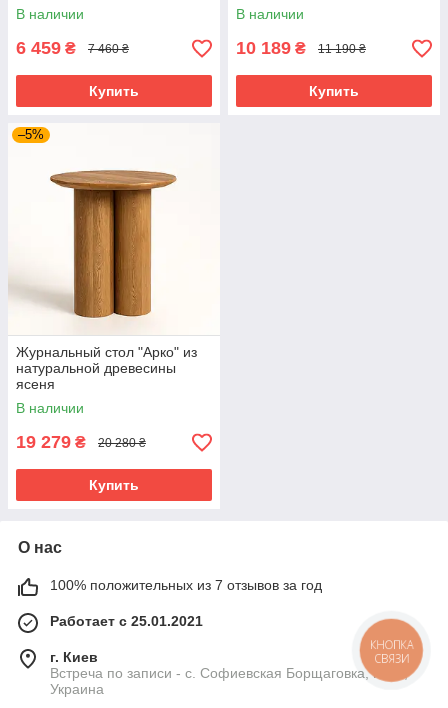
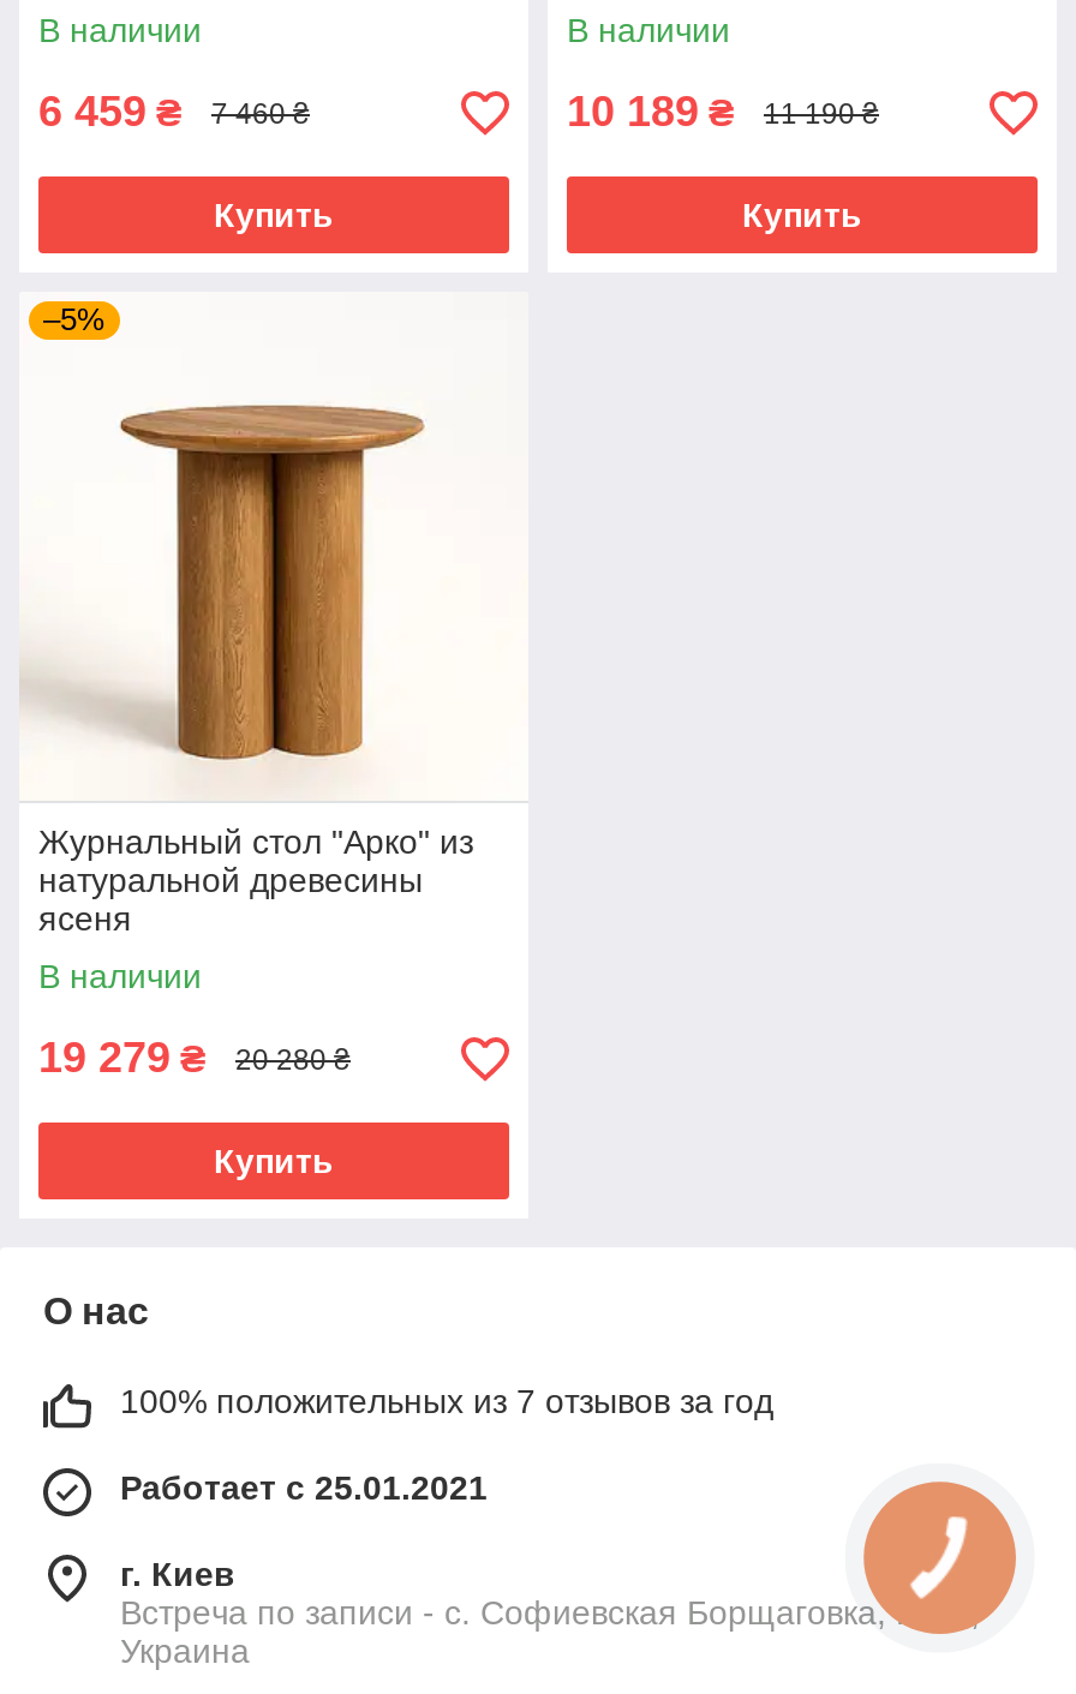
- КНОПКА
- СВЯЗИ
